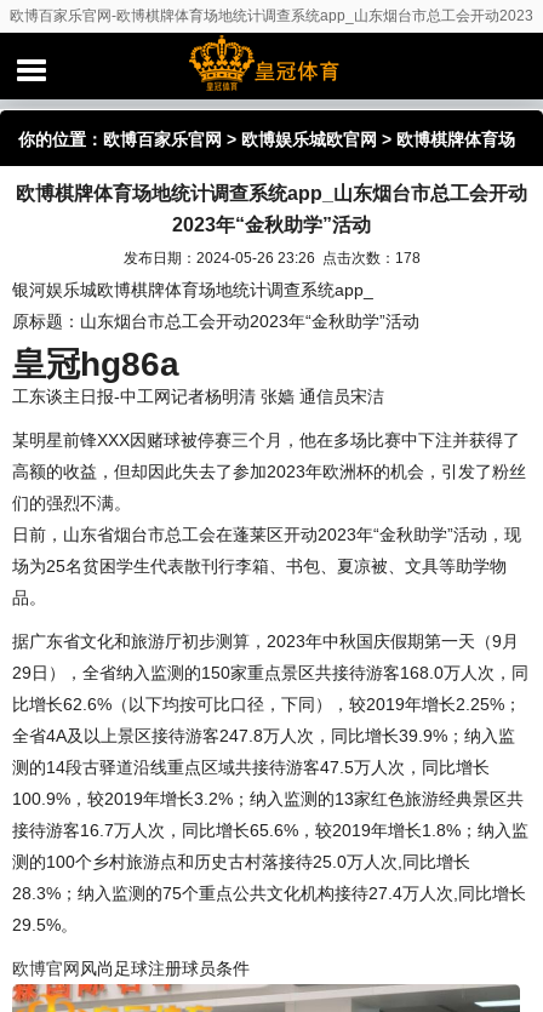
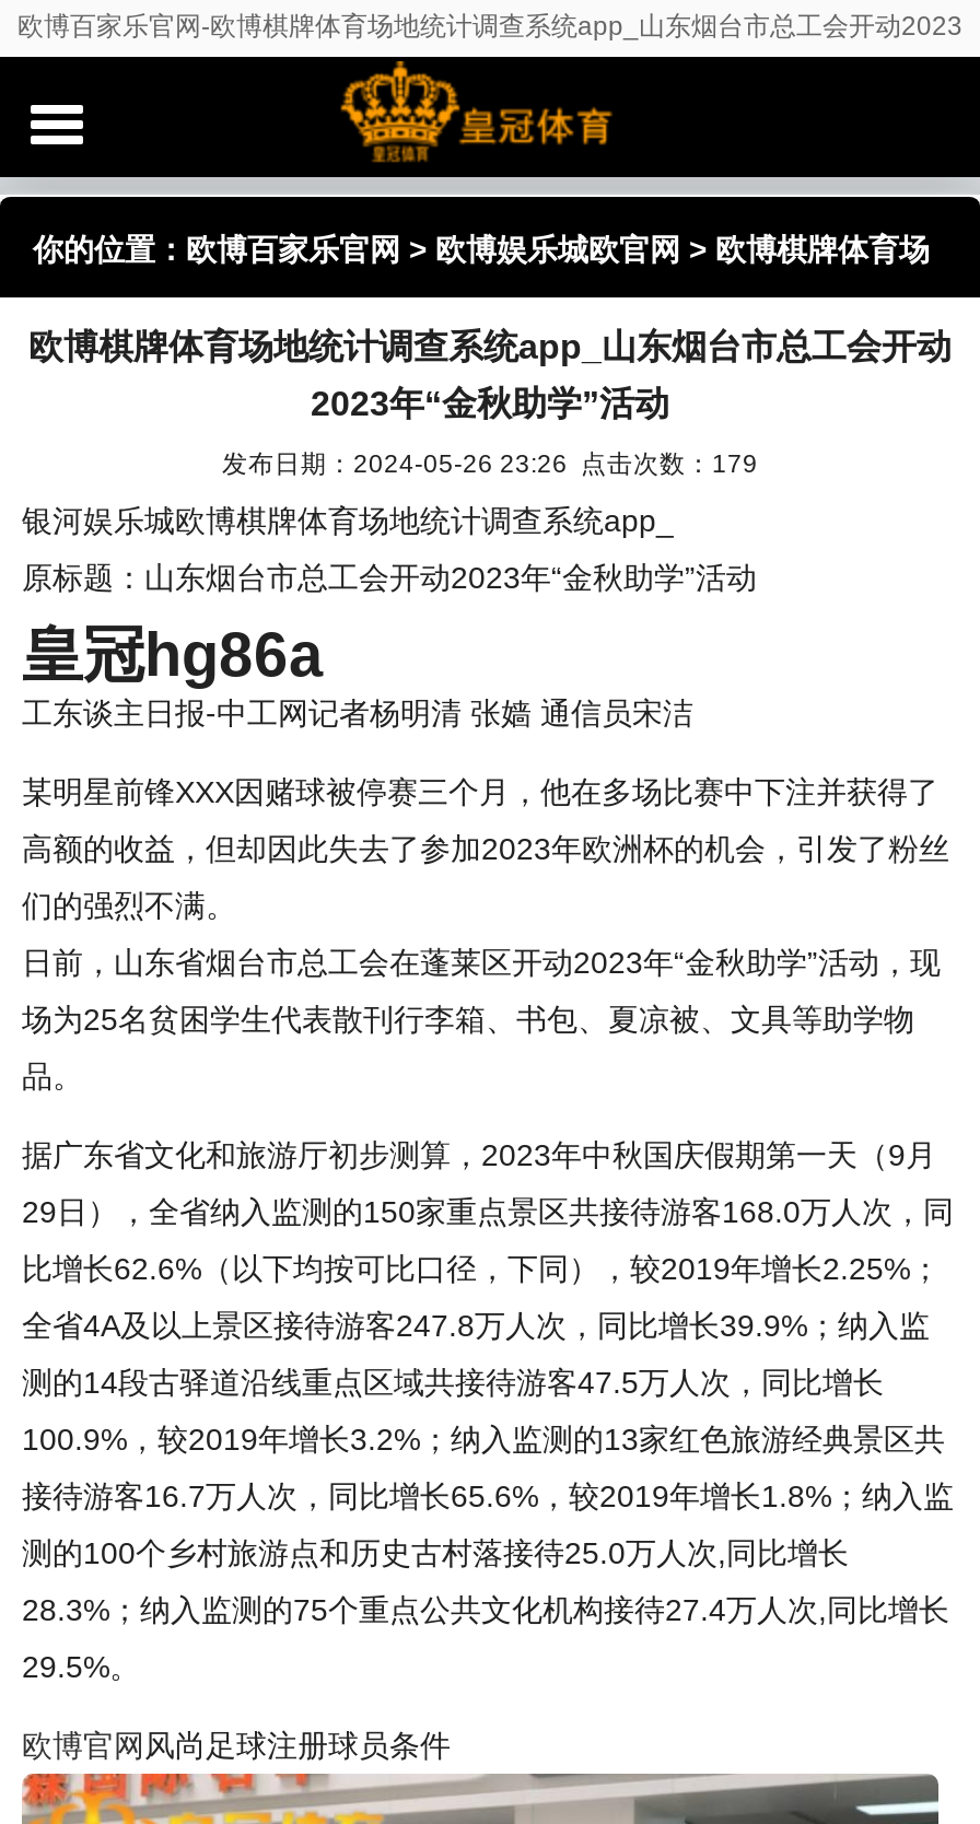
- 发布日期：2024-05-26 23:26 点击次数：178
+ 发布日期：2024-05-26 23:26 点击次数：179
